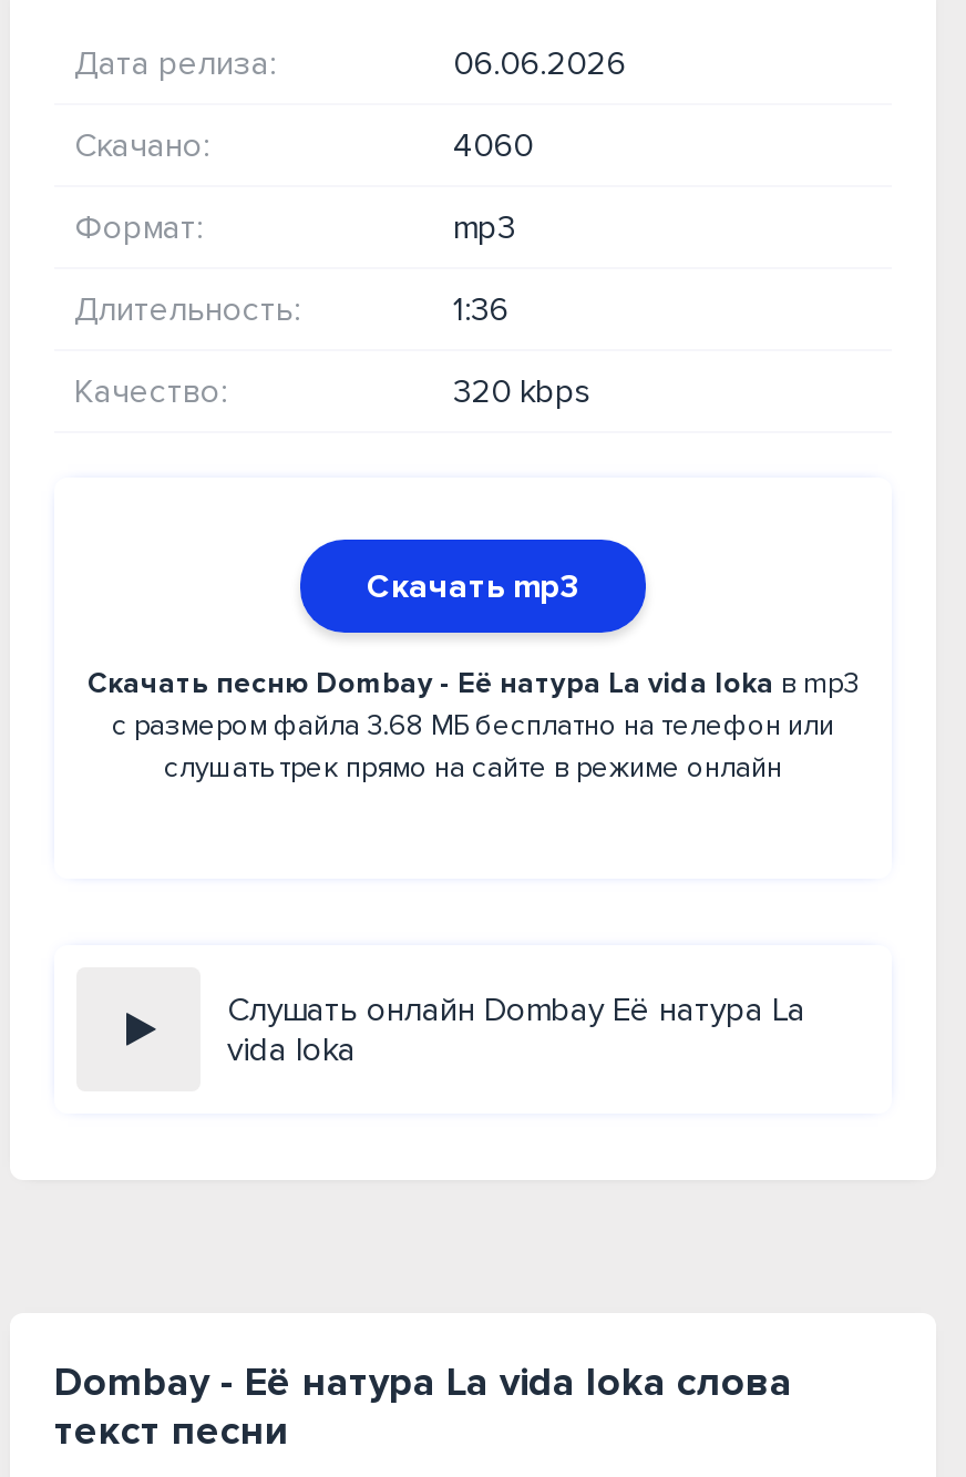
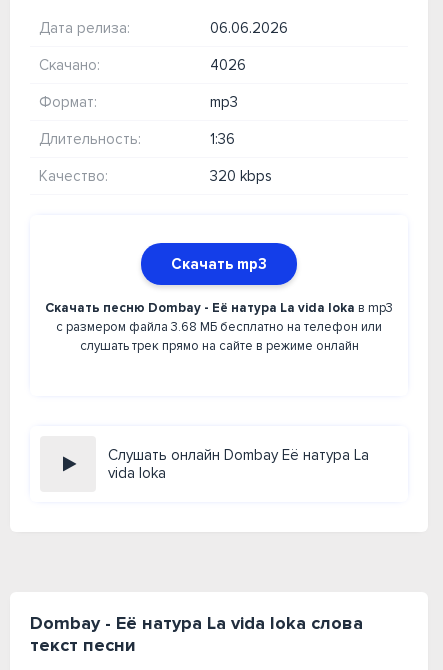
- 4060
+ 4026
